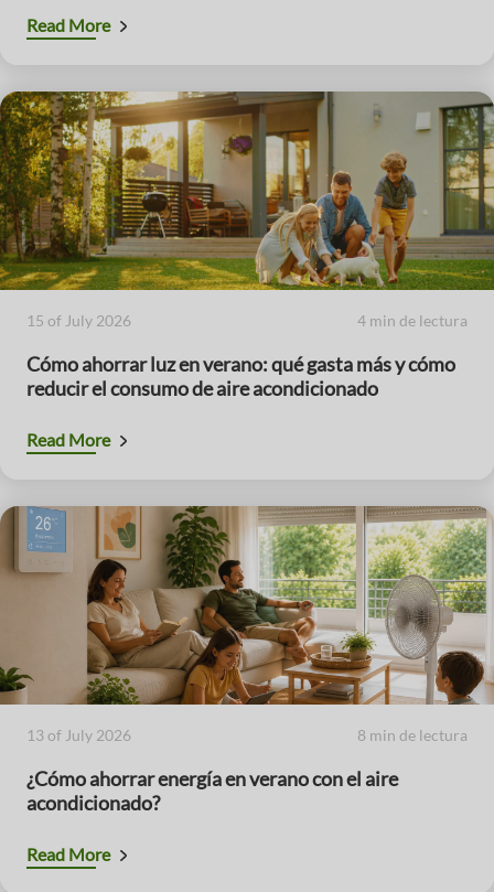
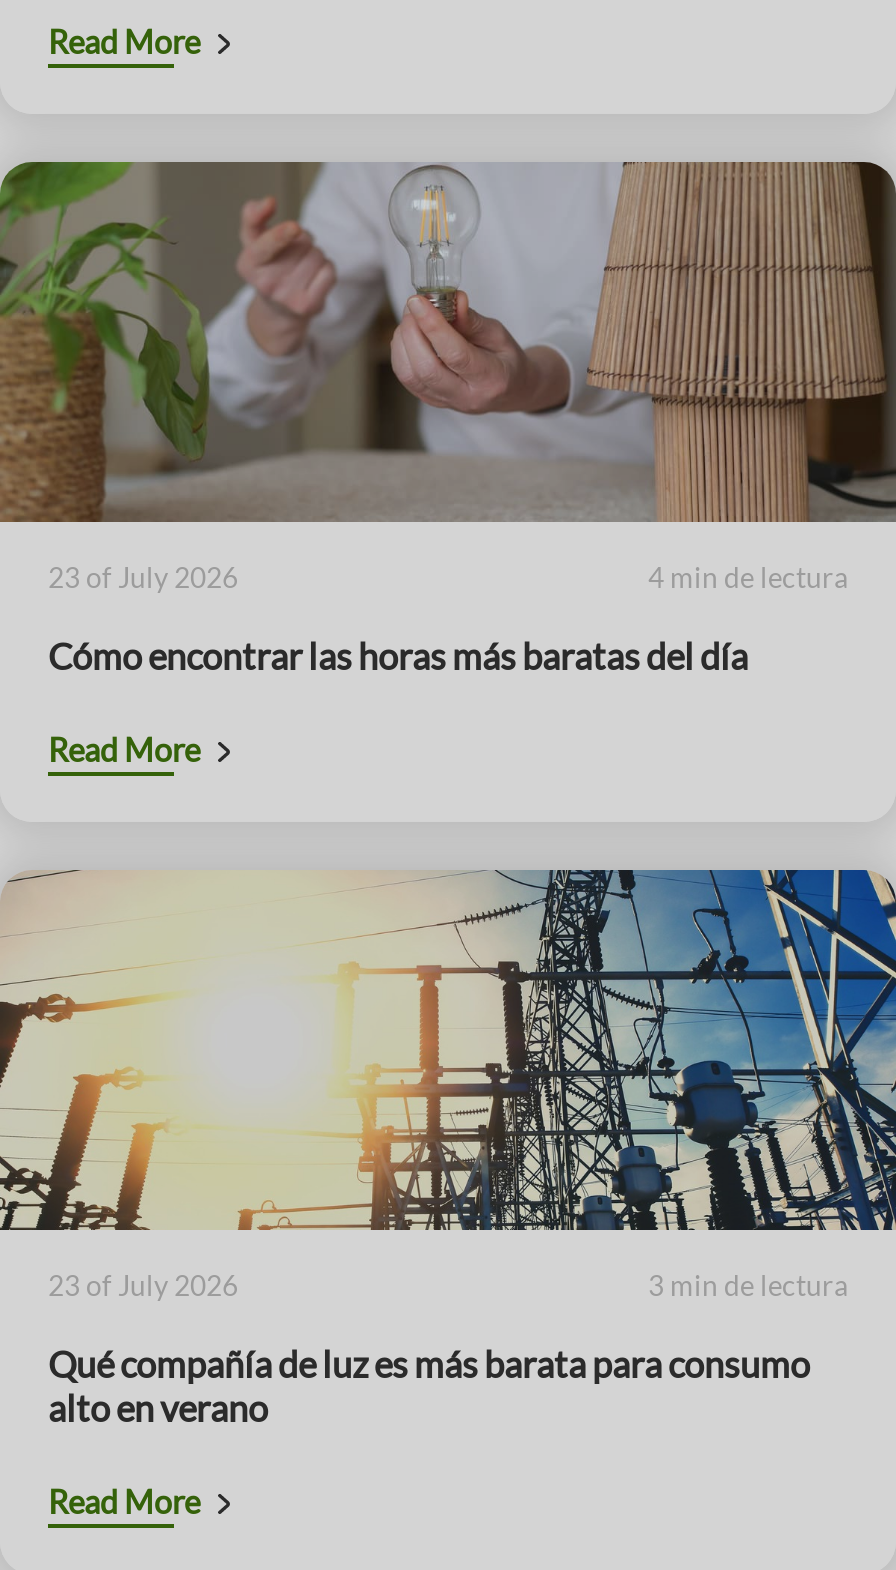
- [image]
- 15 of July 2026
+ [image]
+ 23 of July 2026

- Cómo ahorrar luz en verano: qué gasta más y cómo
- reducir el consumo de aire acondicionado
+ Cómo encontrar las horas más baratas del día

- [image]
- 13 of July 2026
- 8 min de lectura
+ [image]
+ 23 of July 2026
+ 3 min de lectura

- ¿Cómo ahorrar energía en verano con el aire
- acondicionado?
+ Qué compañía de luz es más barata para consumo
+ alto en verano
